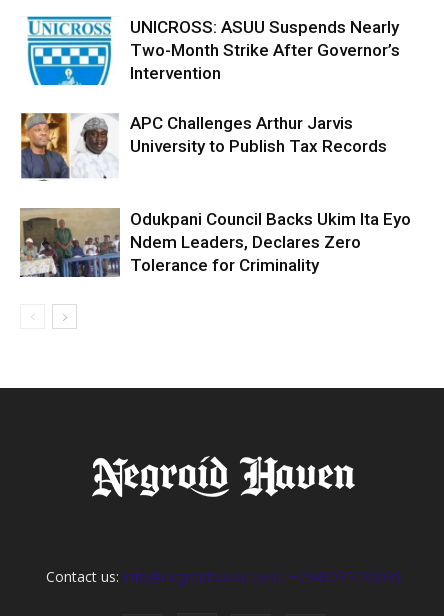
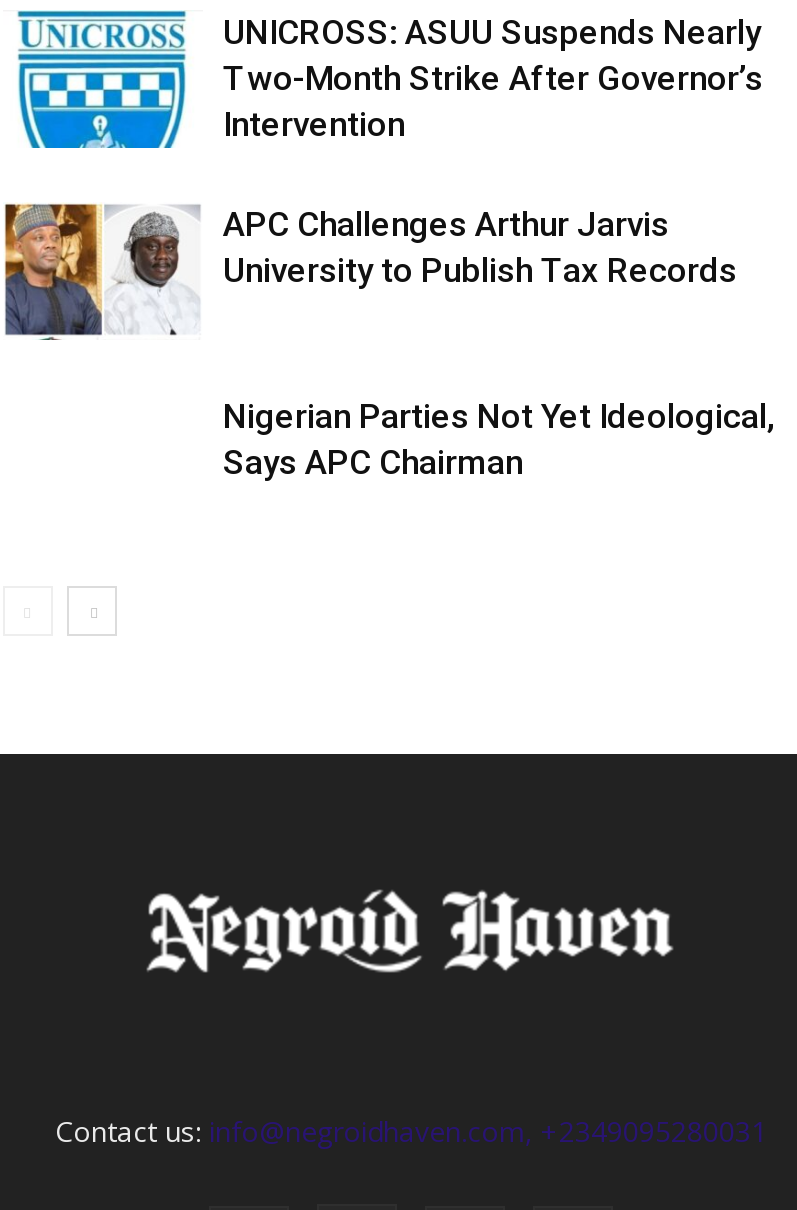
- [image]

- Odukpani Council Backs Ukim Ita Eyo
- Ndem Leaders, Declares Zero
- Tolerance for Criminality
+ Nigerian Parties Not Yet Ideological,
+ Says APC Chairman
